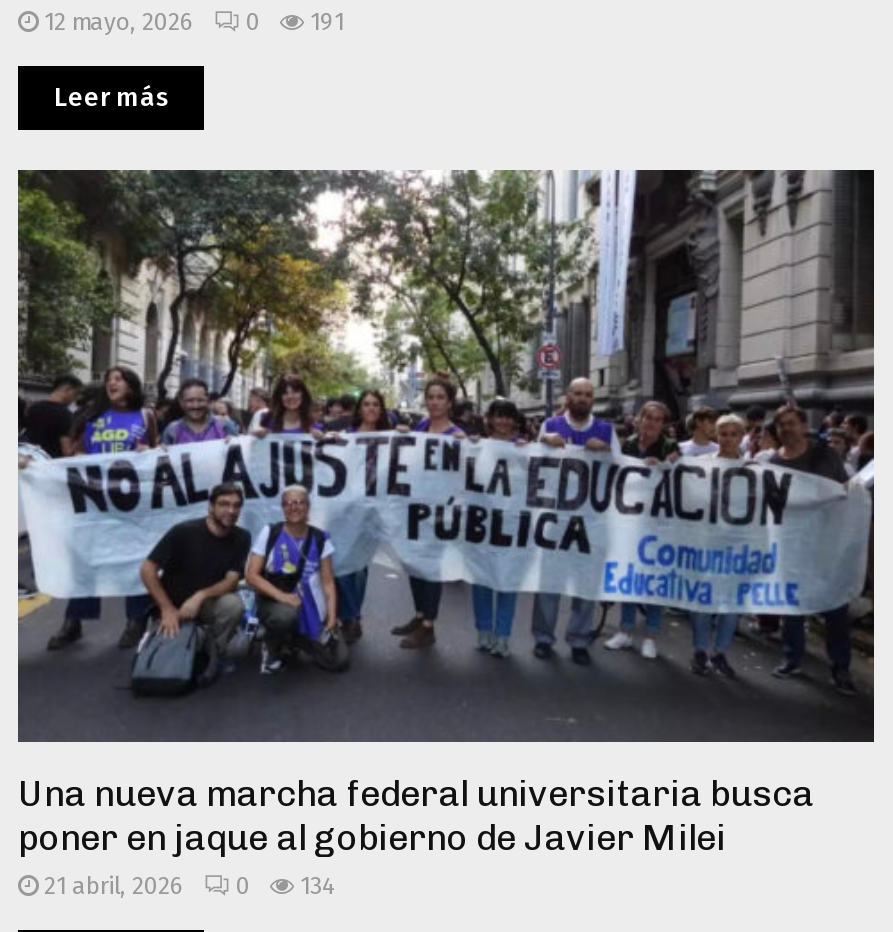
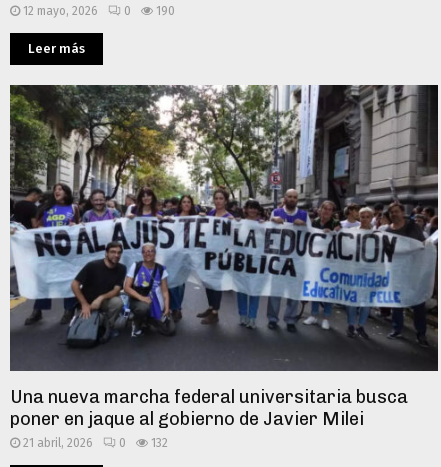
- 12 mayo, 2026 0 191
+ 12 mayo, 2026 0 190

- 21 abril, 2026 0 134
+ 21 abril, 2026 0 132
